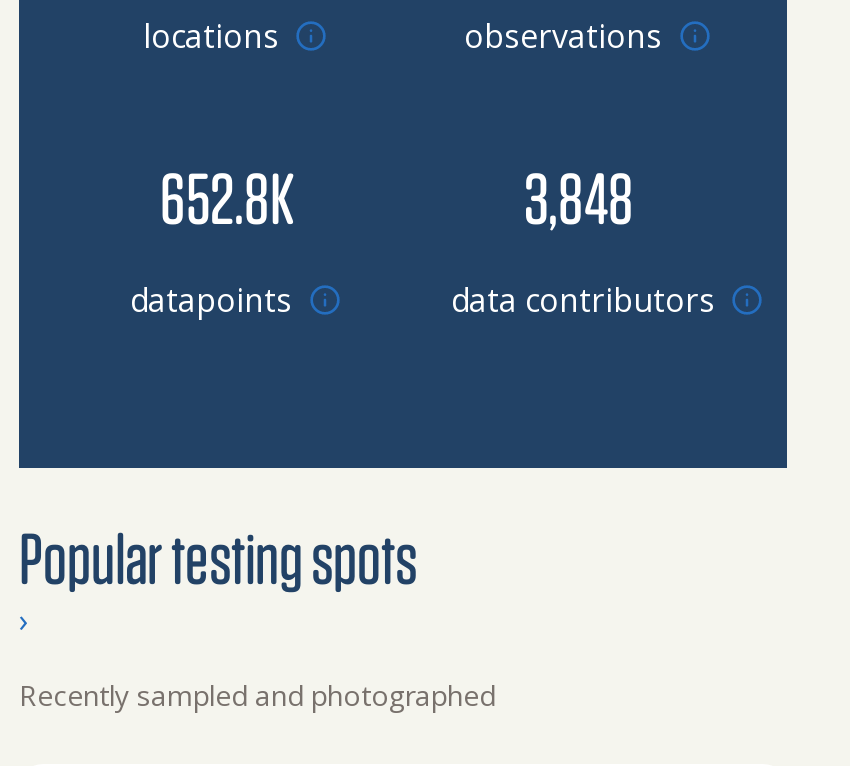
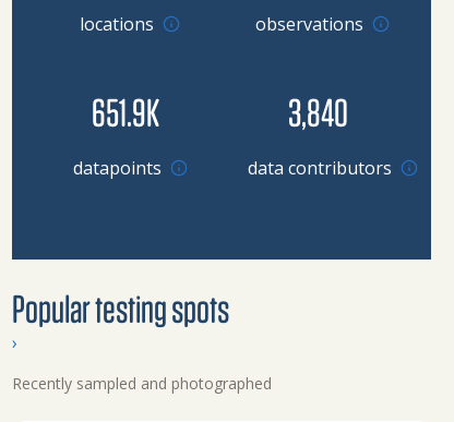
- 652.8K
+ 651.9K

- 3,848
+ 3,840
